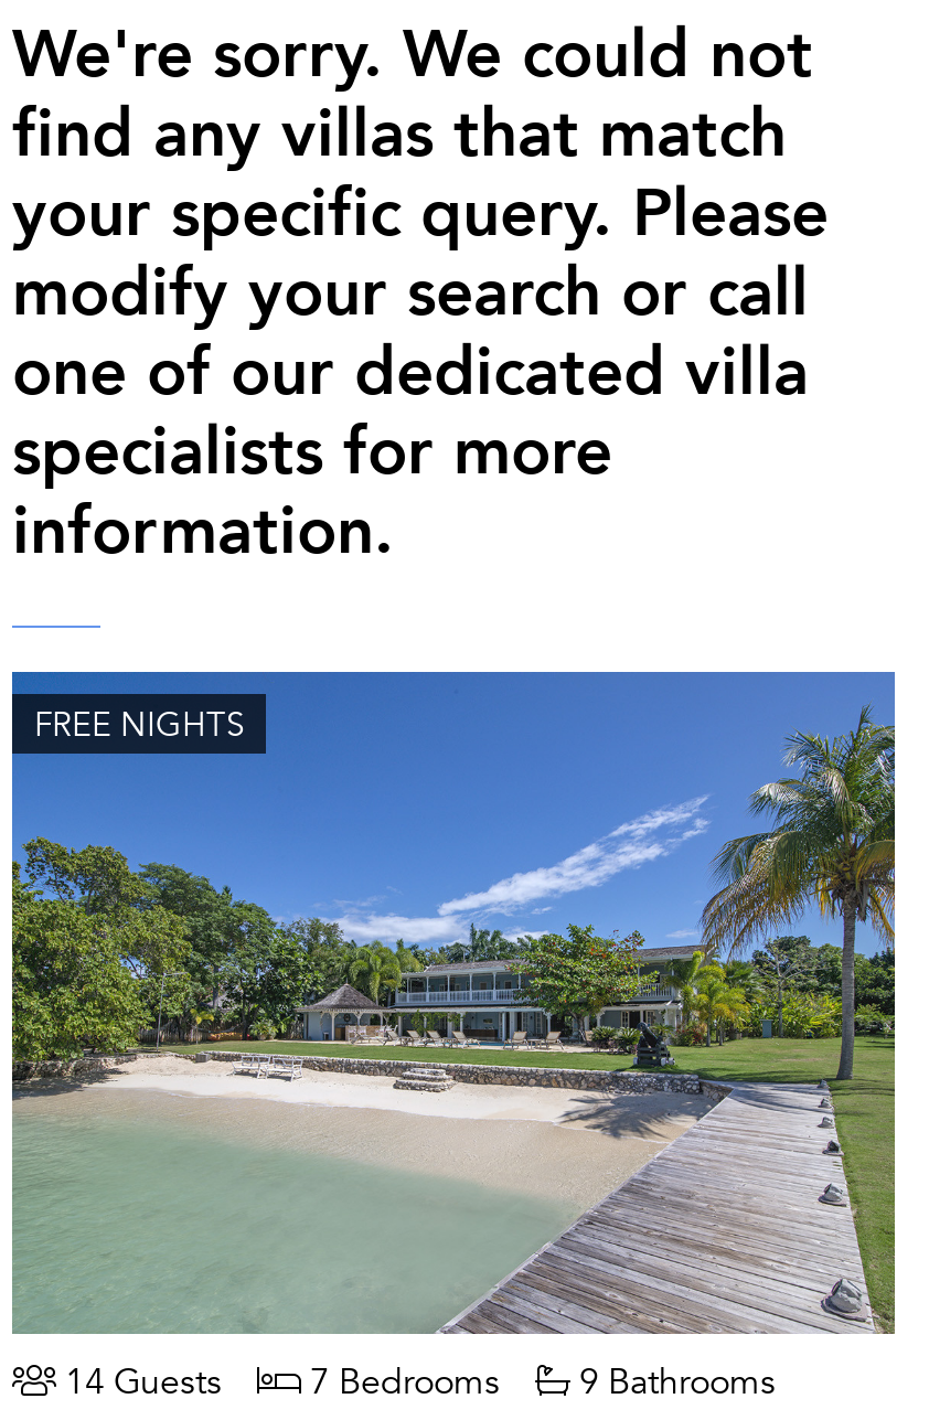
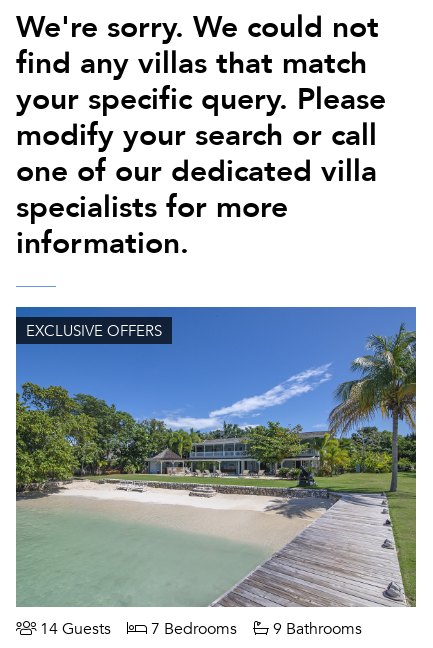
- FREE NIGHTS
+ EXCLUSIVE OFFERS
